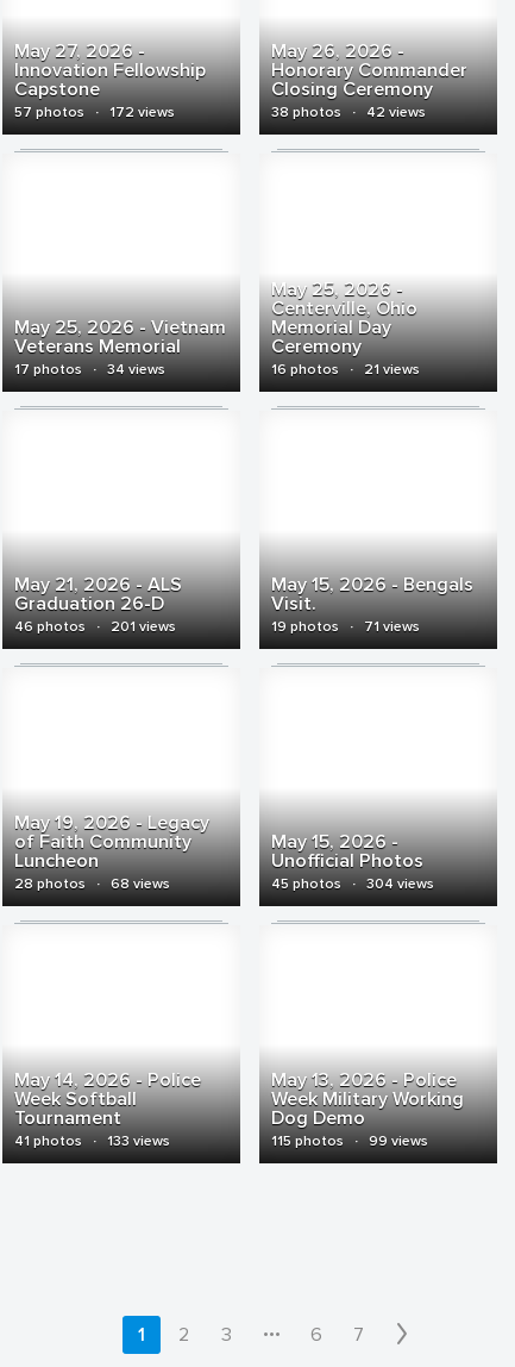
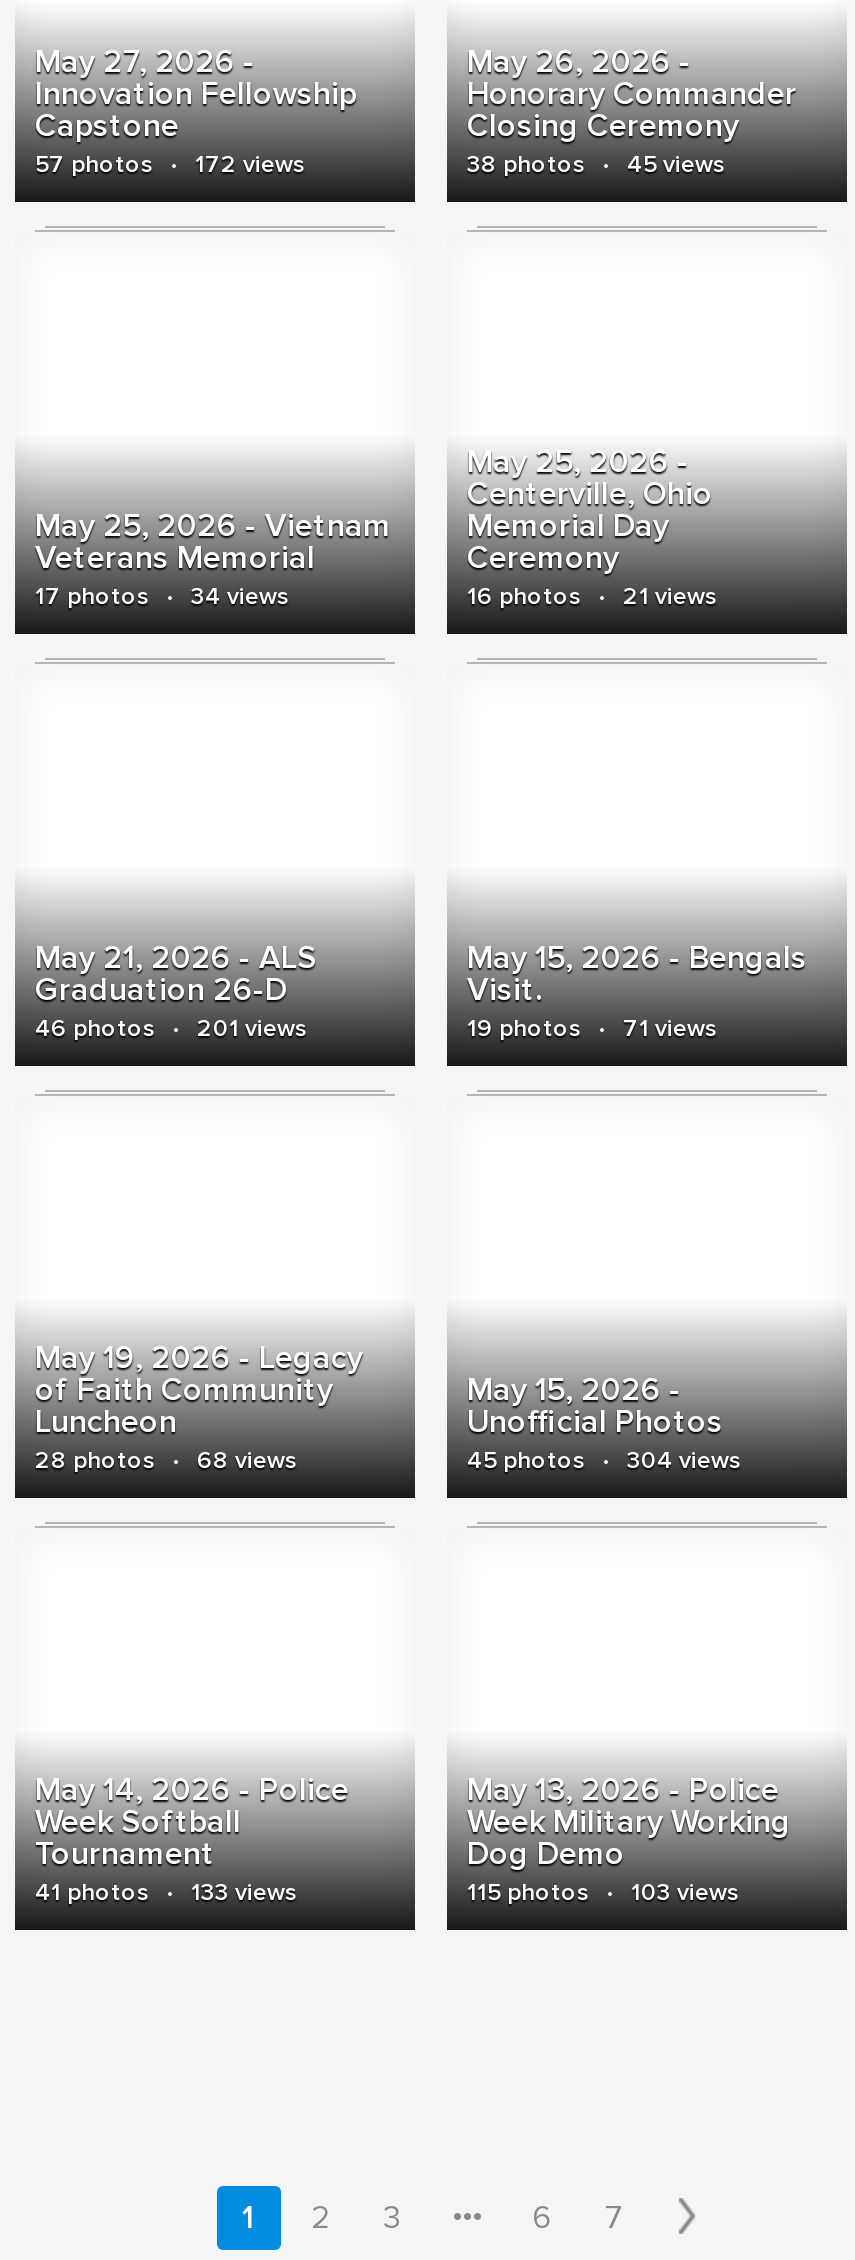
- 38 photos · 42 views
+ 38 photos · 45 views

- 115 photos · 99 views
+ 115 photos · 103 views
